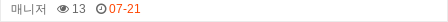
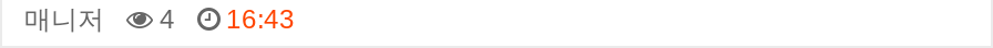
- 13
- 07-21
+ 4
+ 16:43
